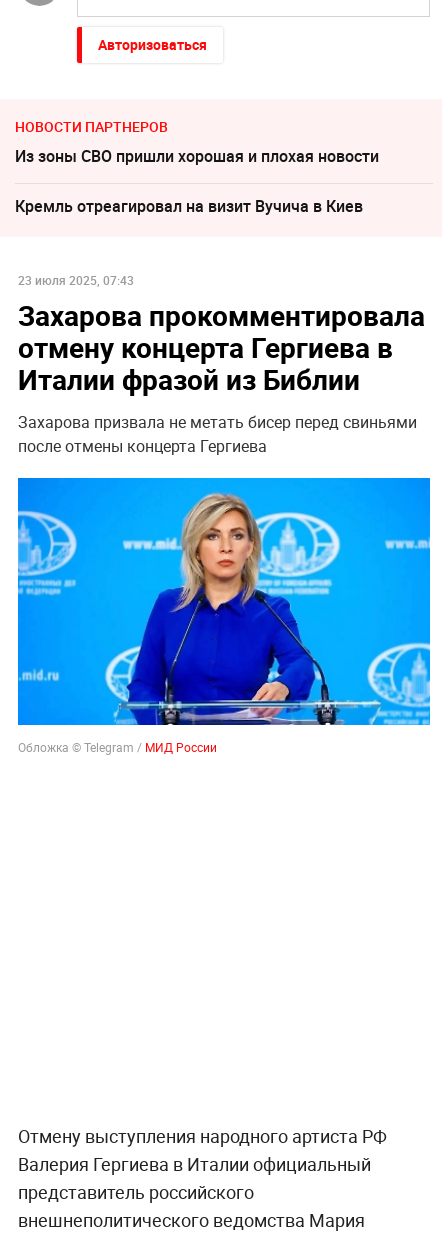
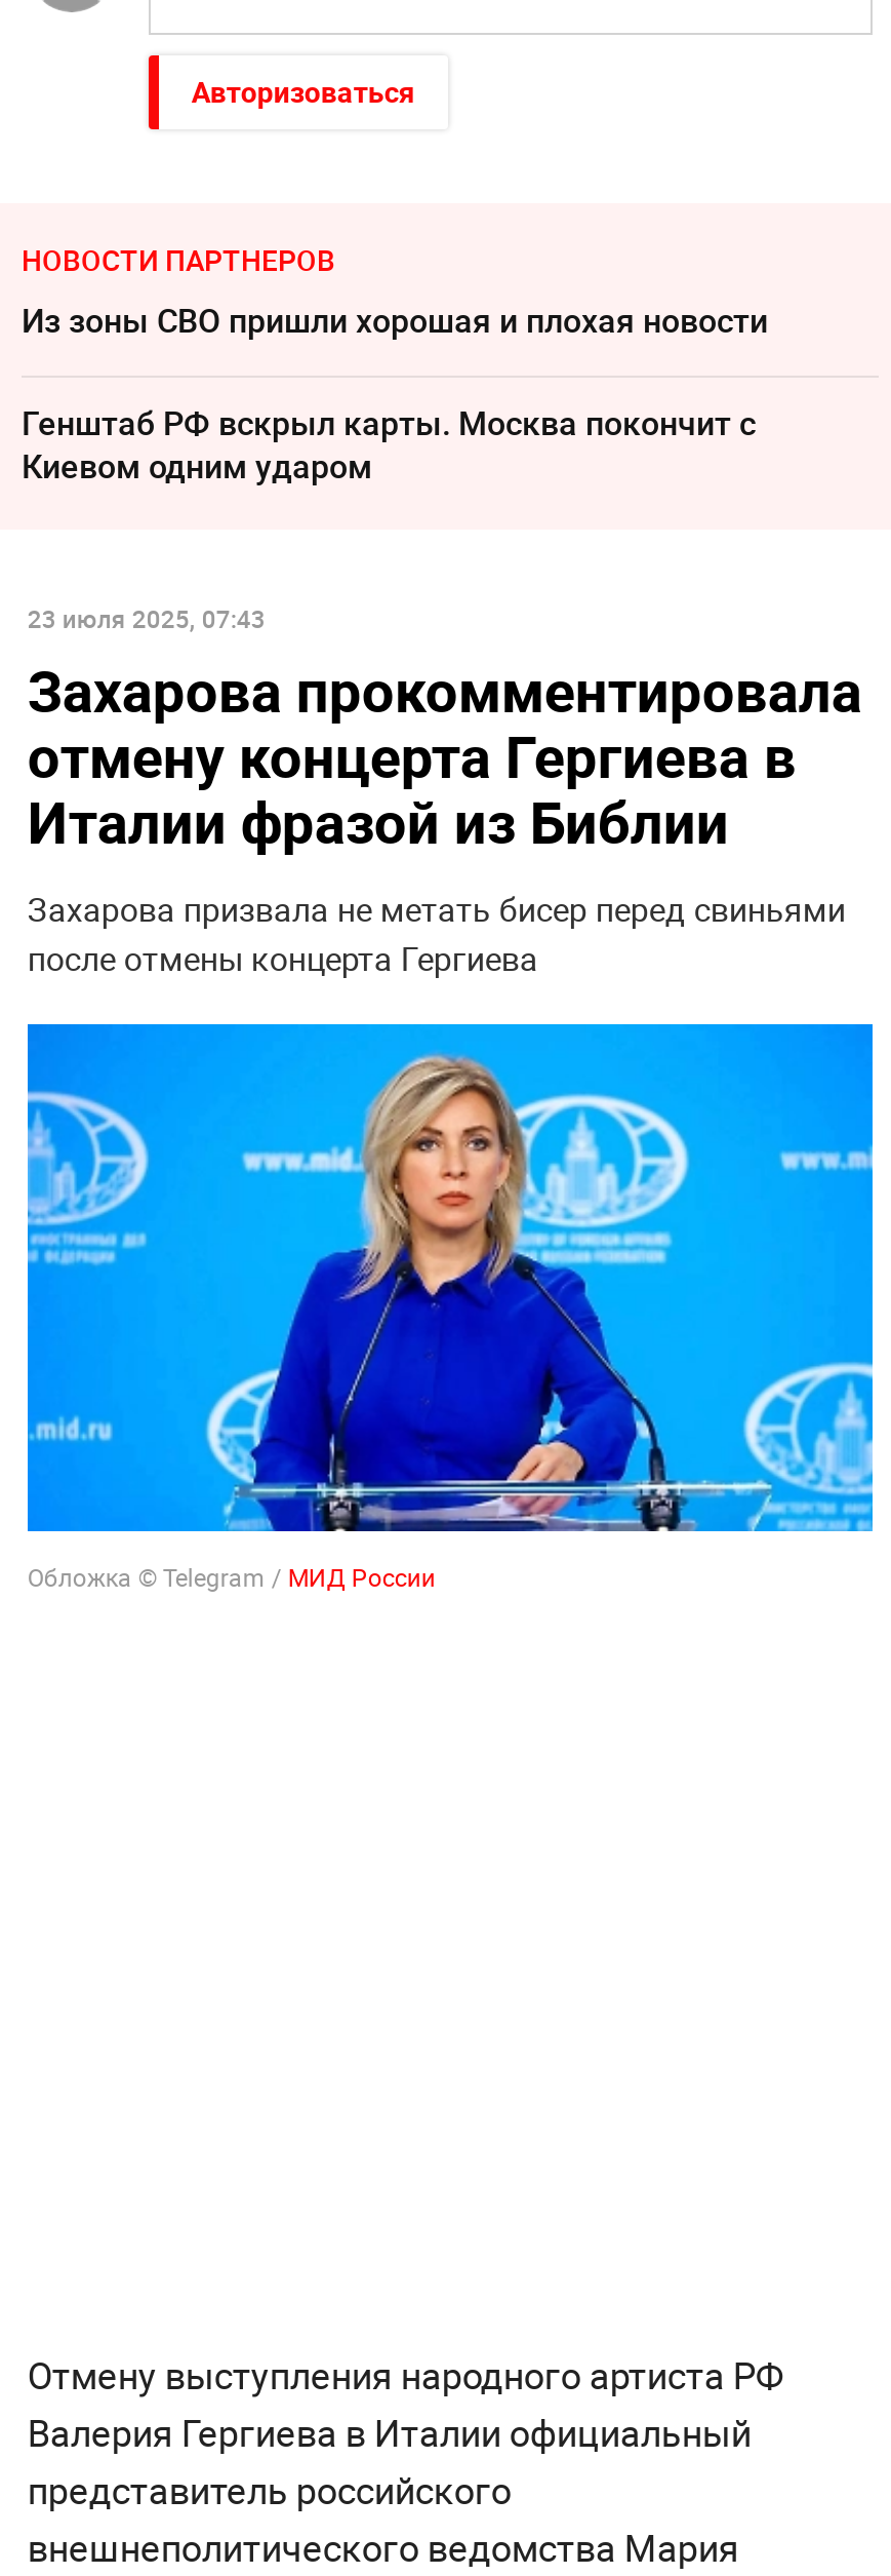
- Кремль отреагировал на визит Вучича в Киев
+ Генштаб РФ вскрыл карты. Москва покончит с
+ Киевом одним ударом
